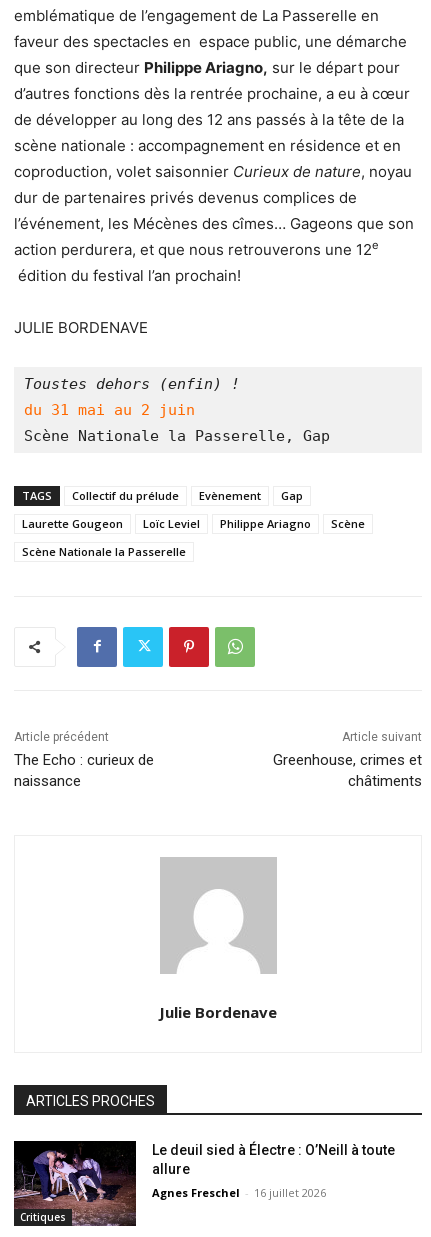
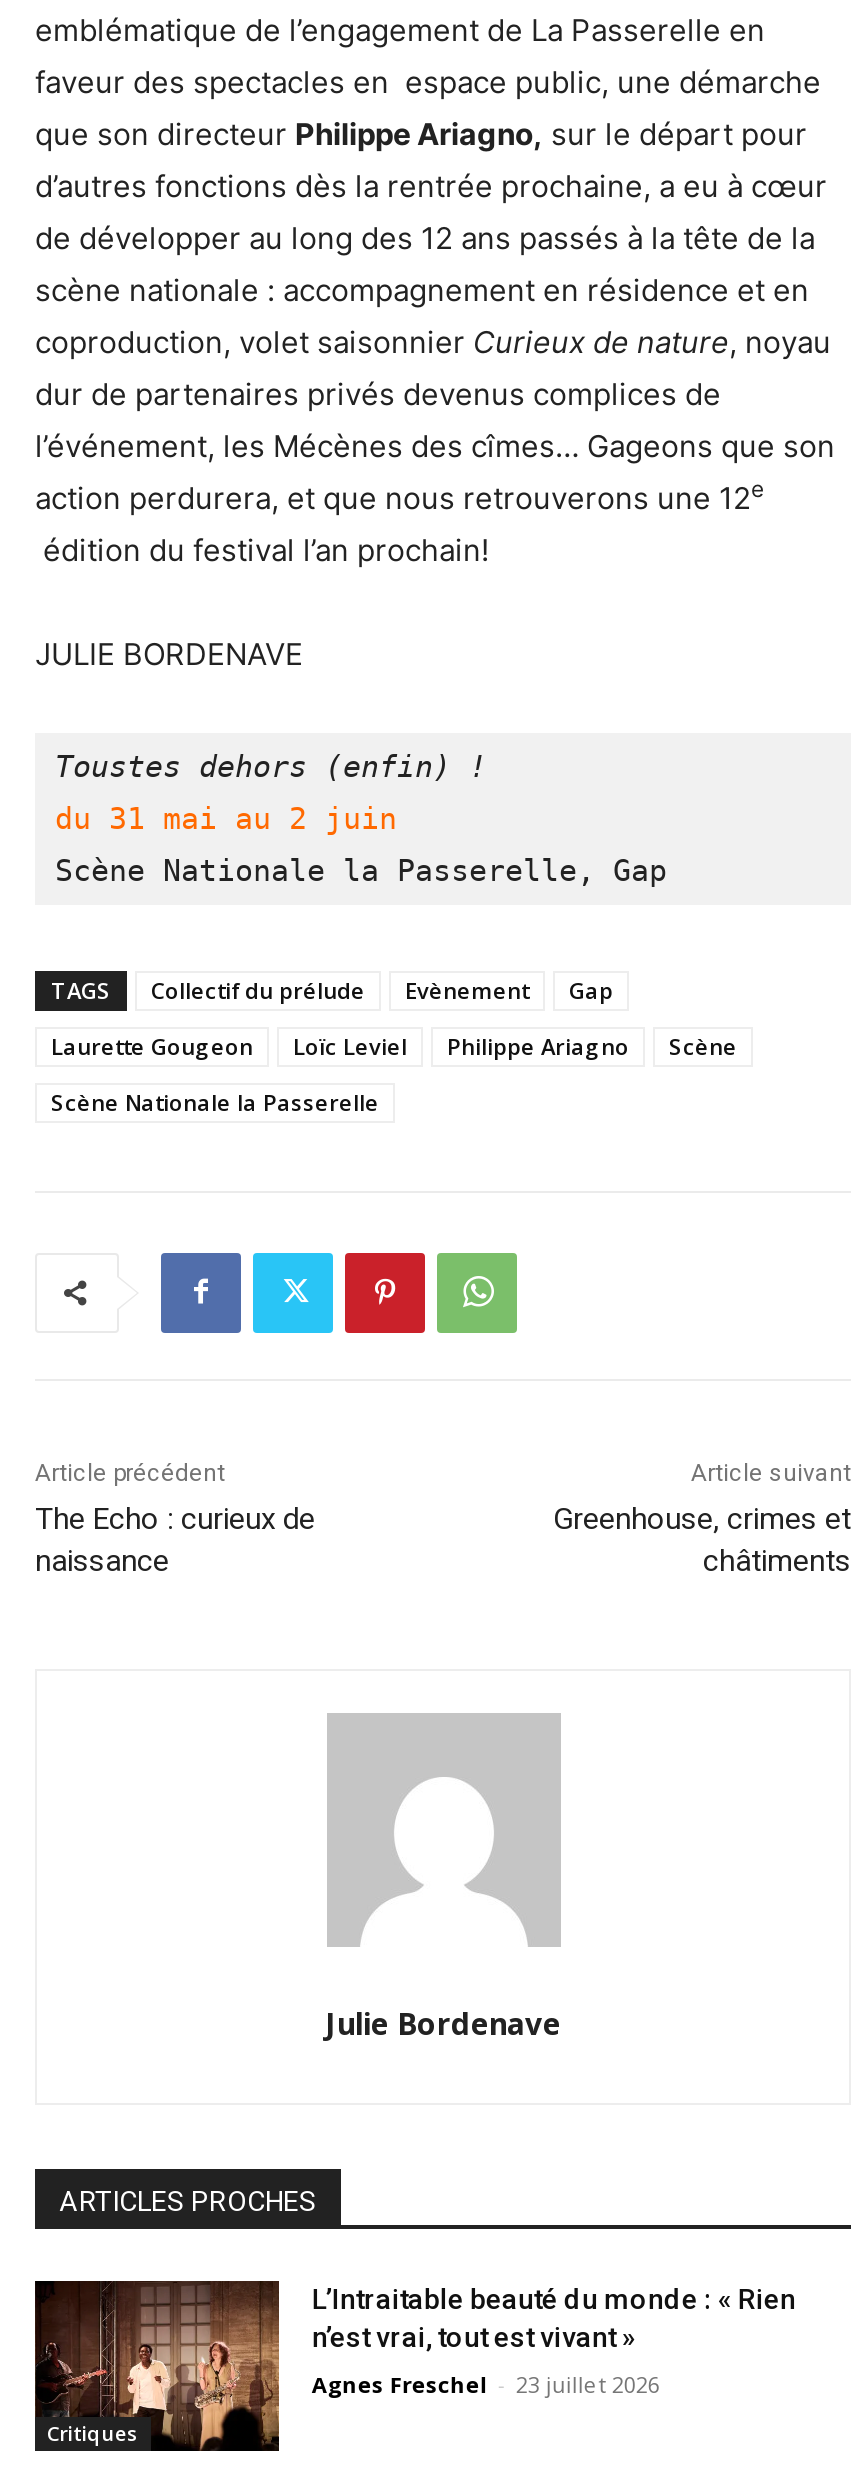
- [image]
- Le deuil sied à Électre : O’Neill à toute
- allure
+ [image]
+ L’Intraitable beauté du monde : « Rien
+ n’est vrai, tout est vivant »

- Agnes Freschel - 16 juillet 2026
+ Agnes Freschel - 23 juillet 2026
